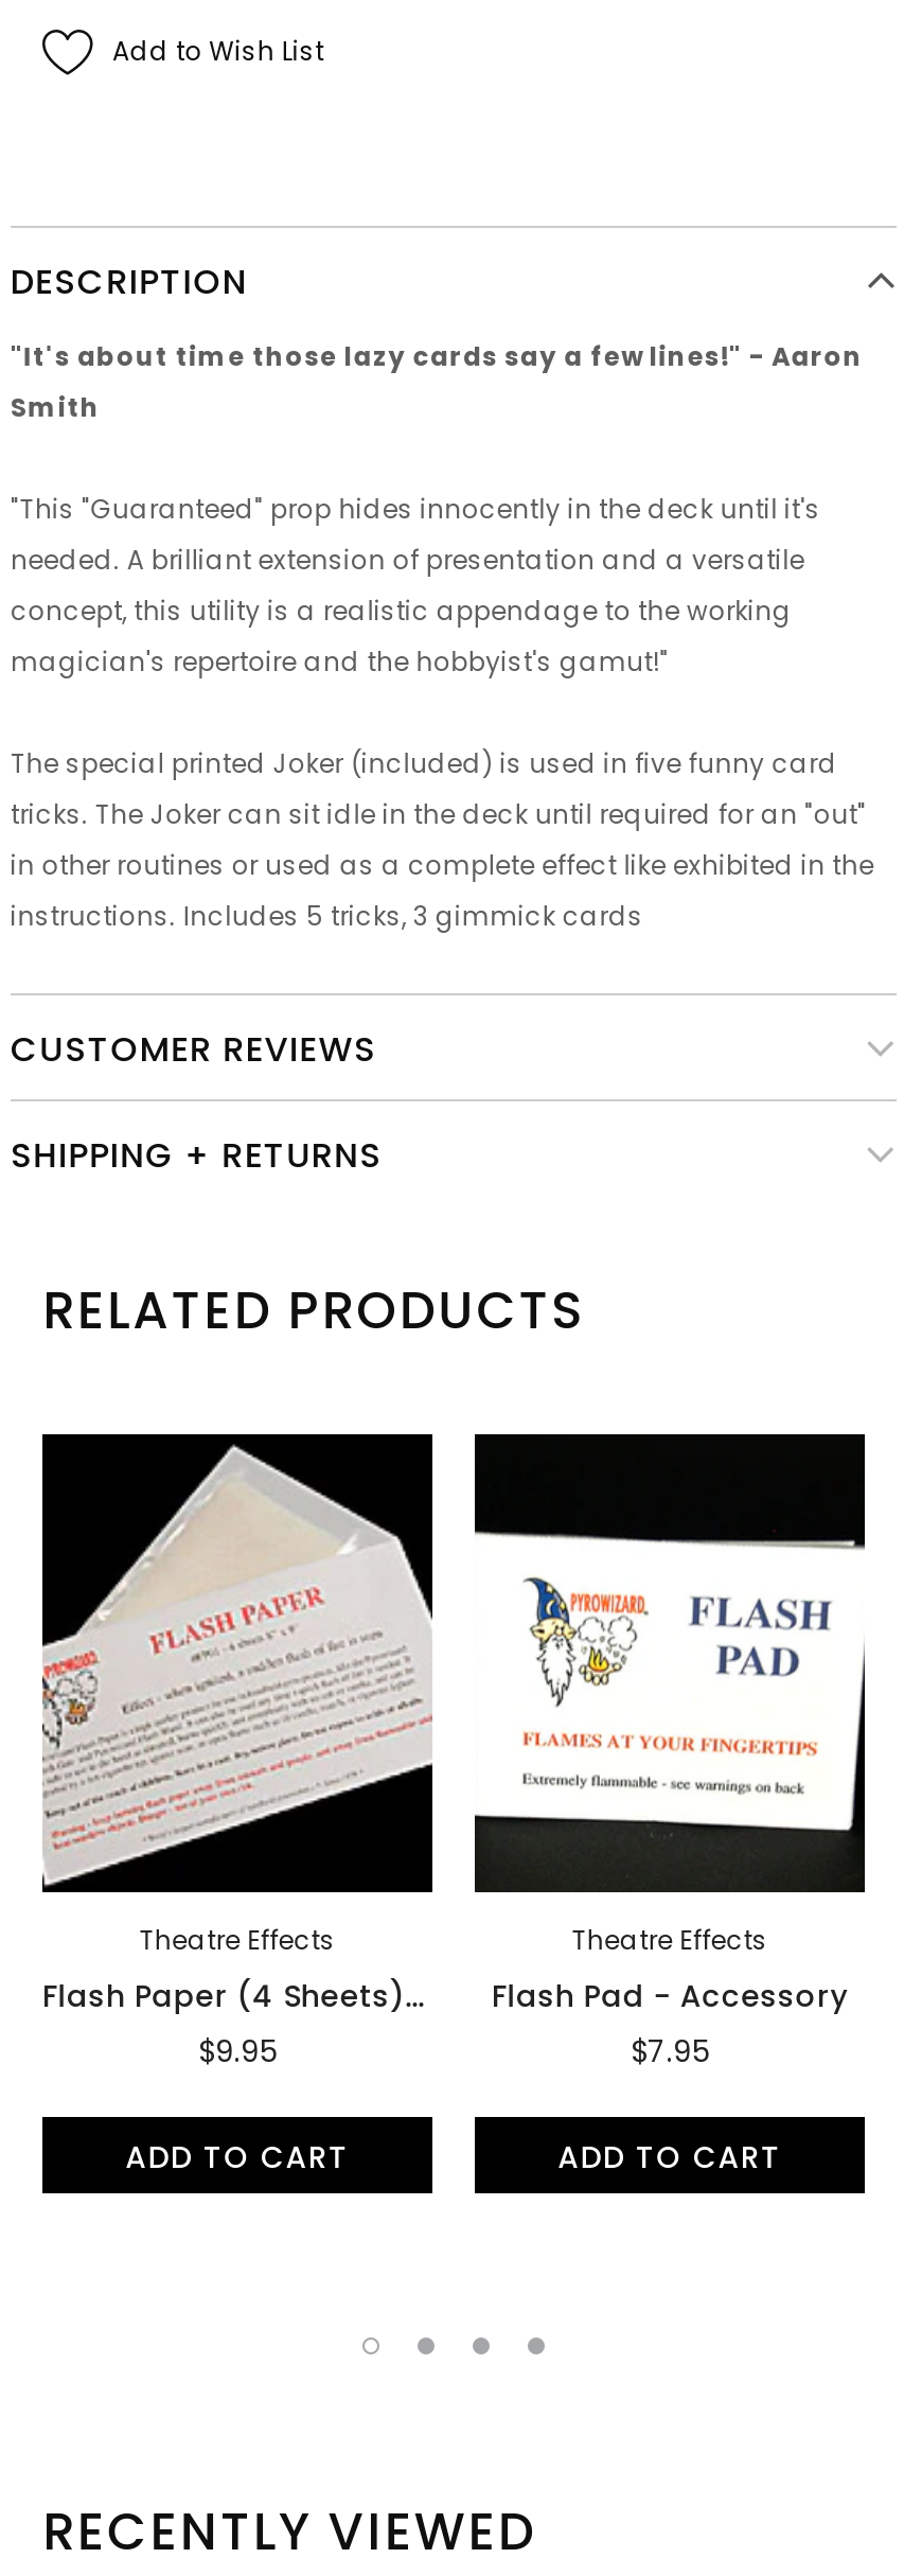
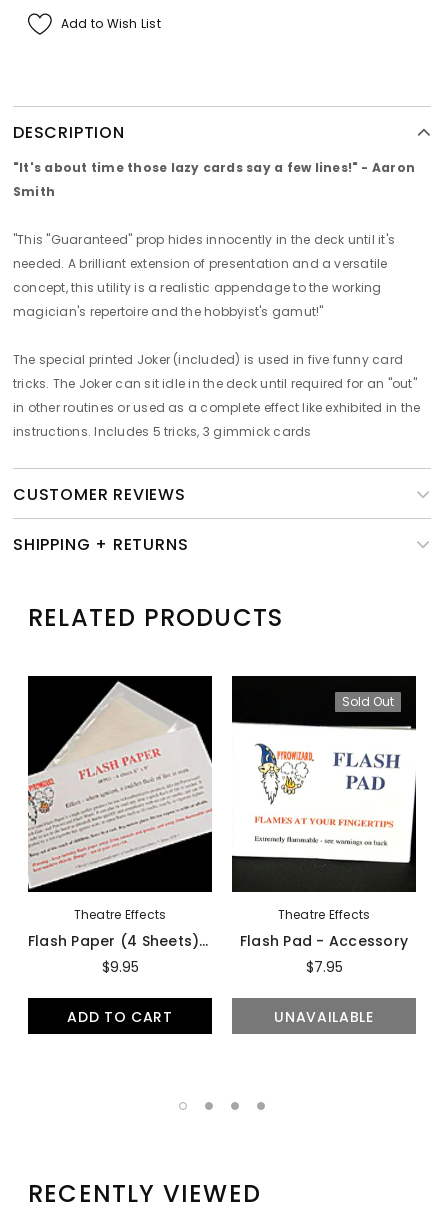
+ Sold Out

- ADD TO CART
+ UNAVAILABLE
